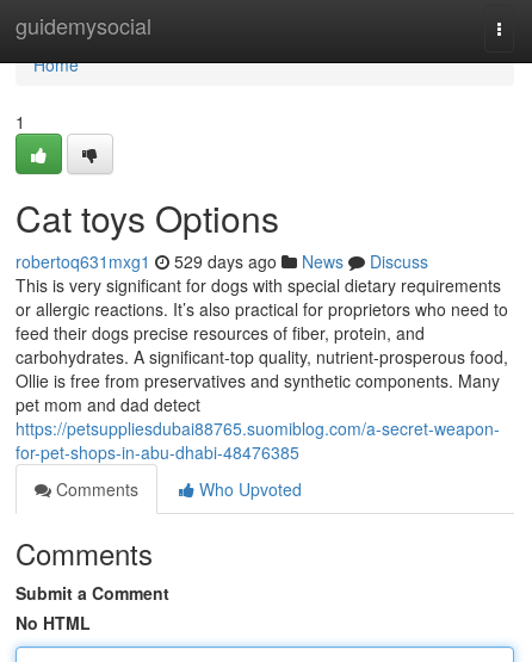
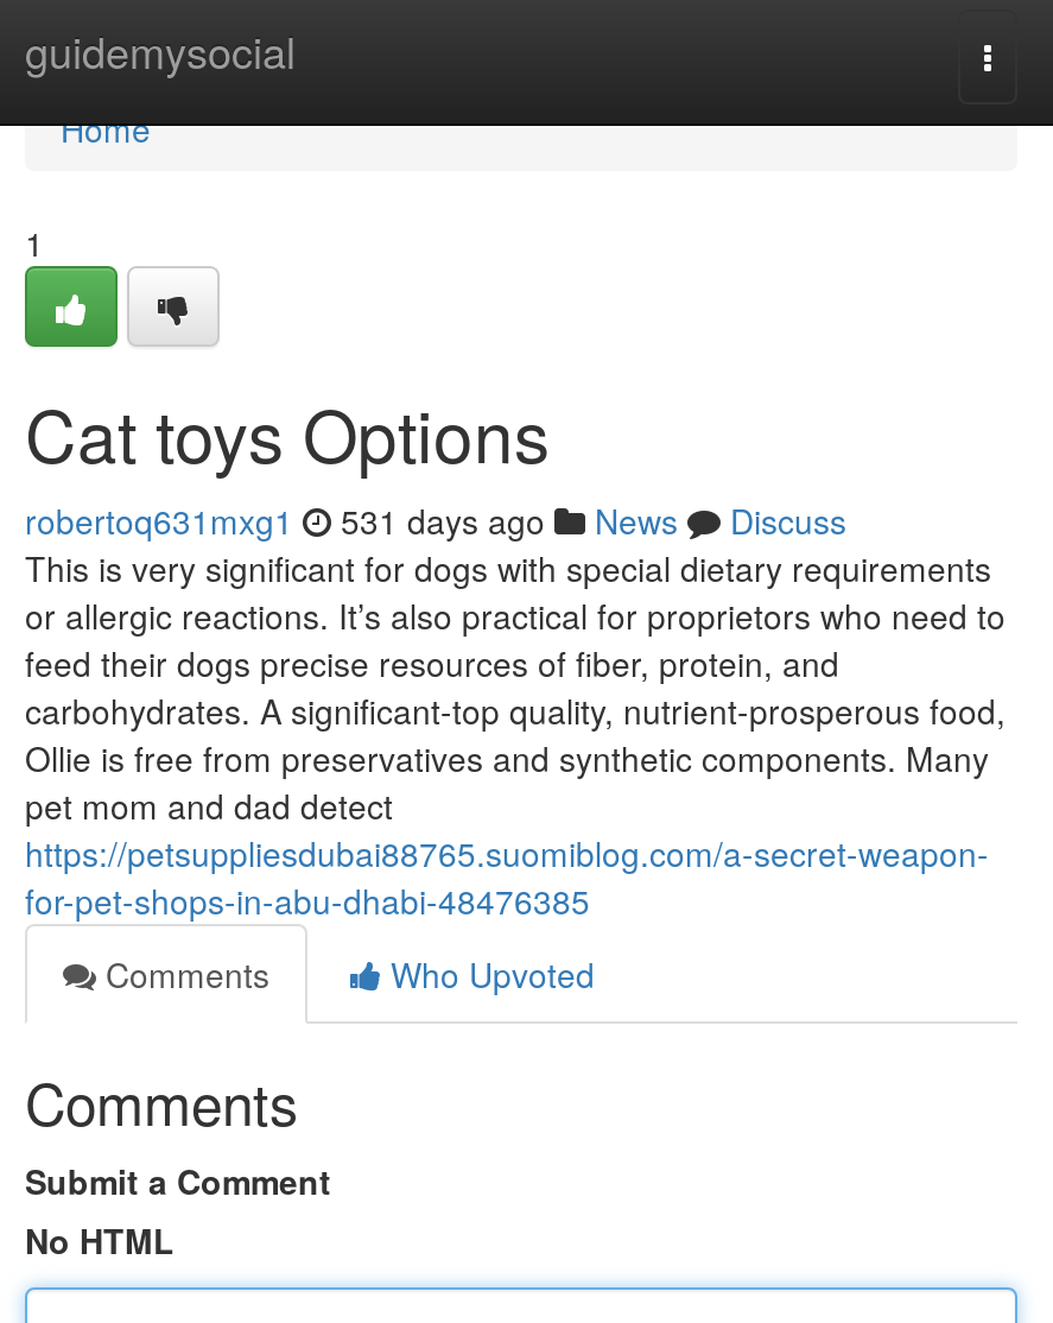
- robertoq631mxg1 529 days ago News Discuss
+ robertoq631mxg1 531 days ago News Discuss
